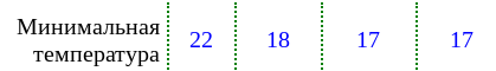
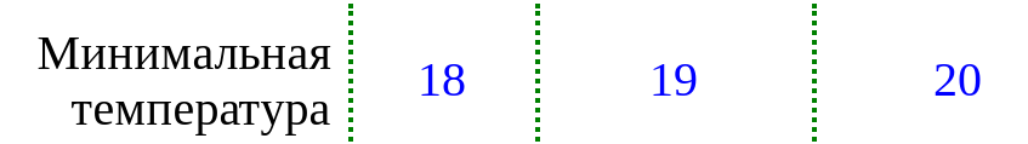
- 22

- 17
+ 19

- 17
+ 20
